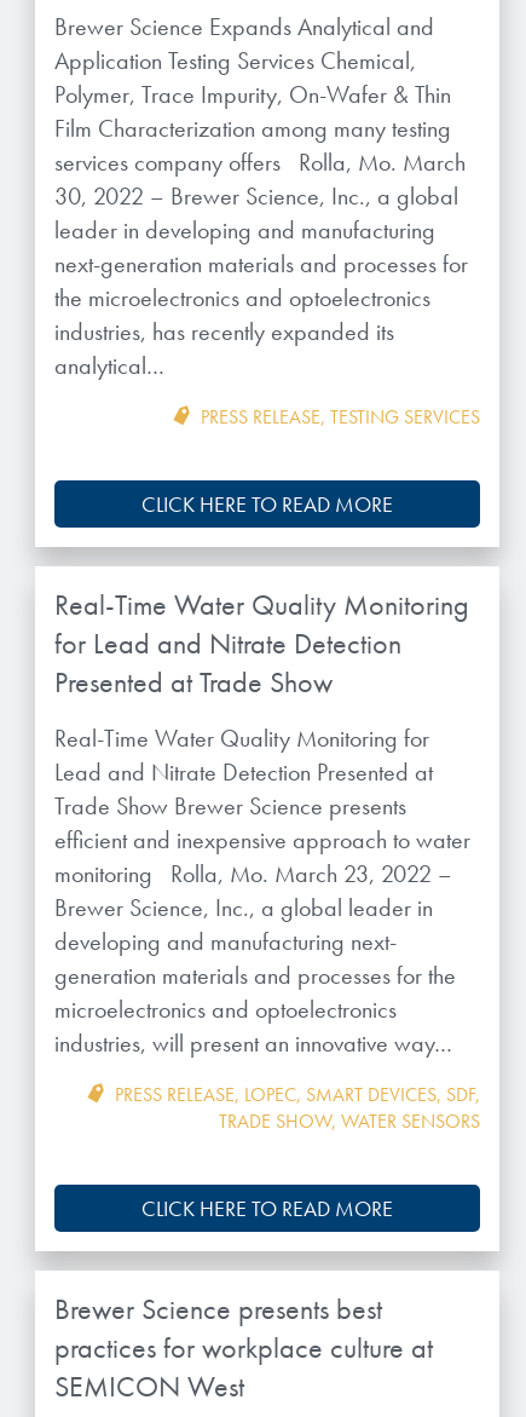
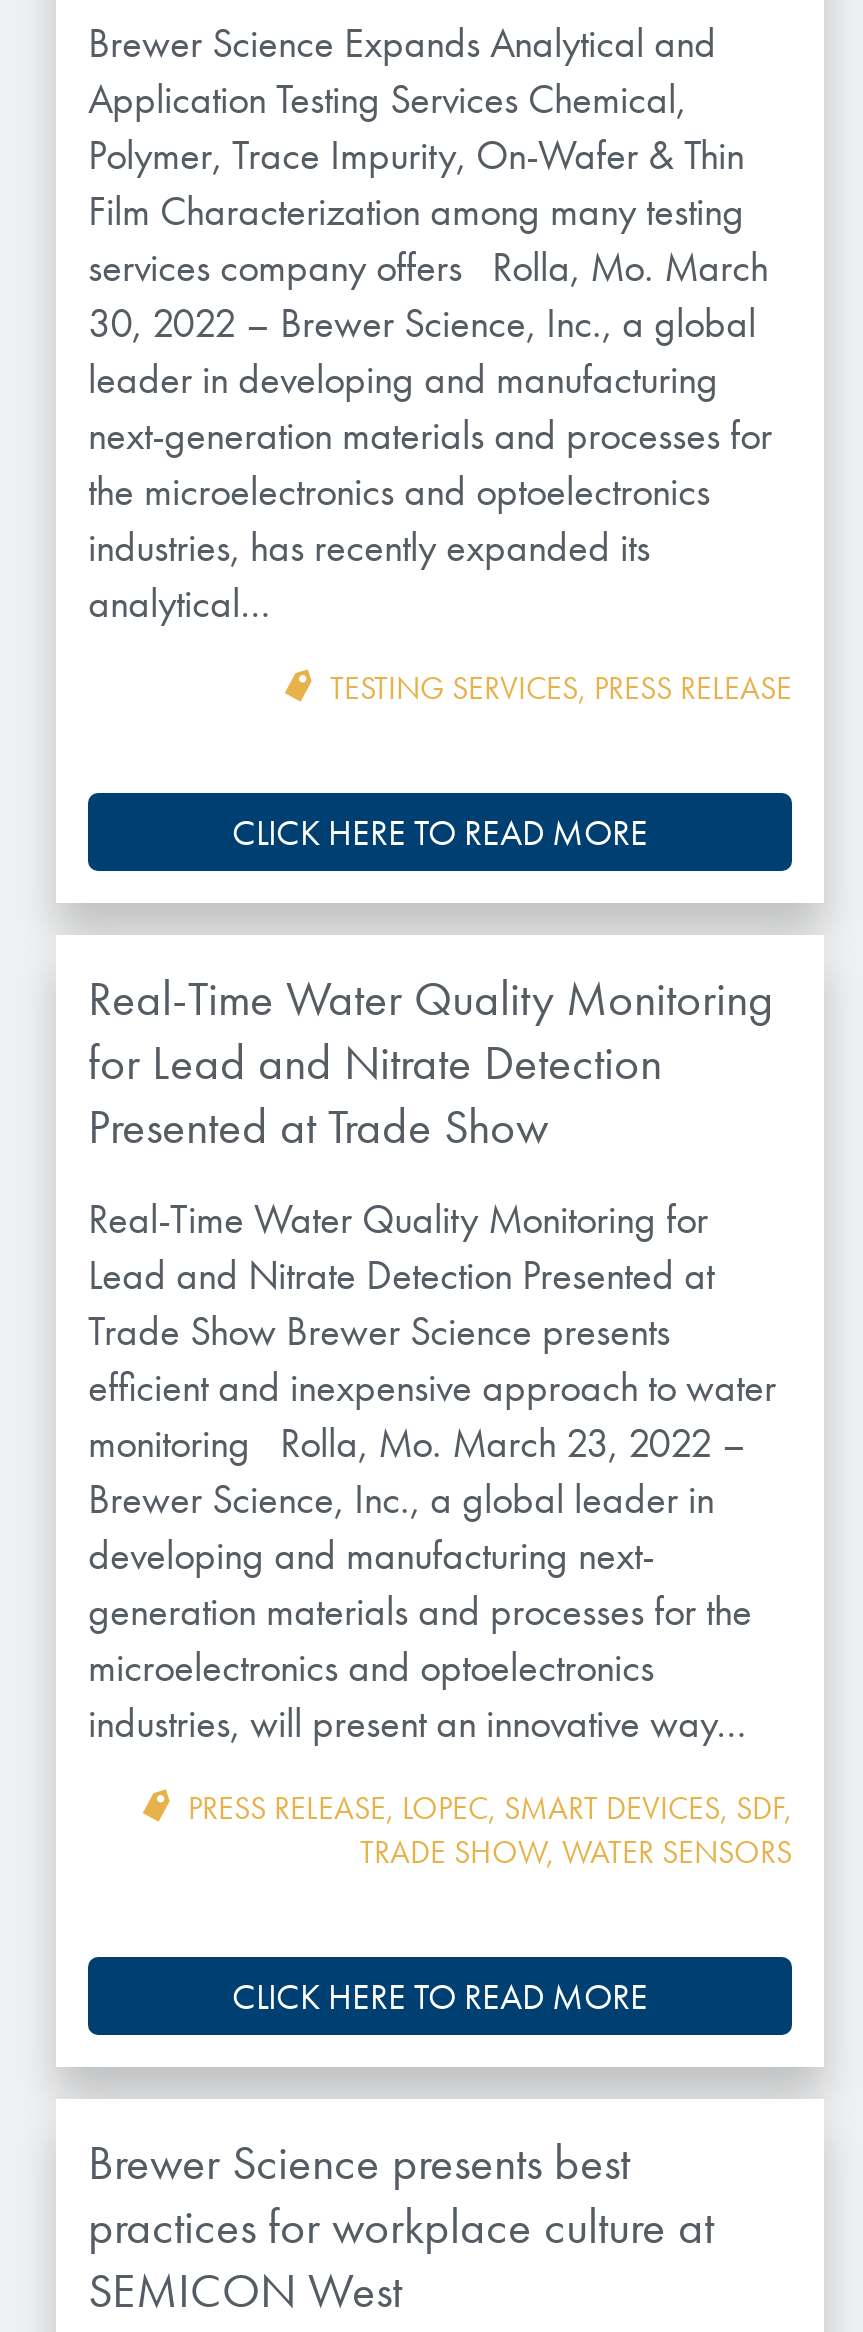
- PRESS RELEASE, TESTING SERVICES
+ TESTING SERVICES, PRESS RELEASE
